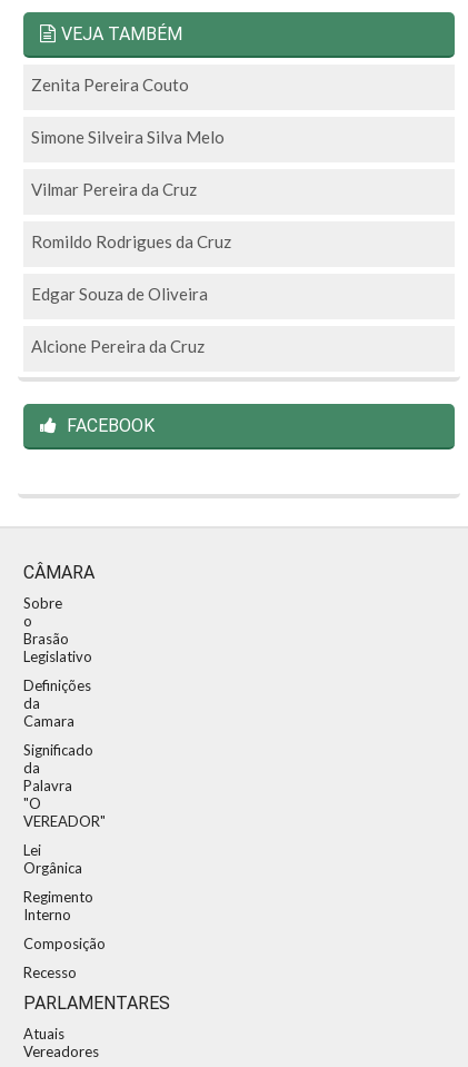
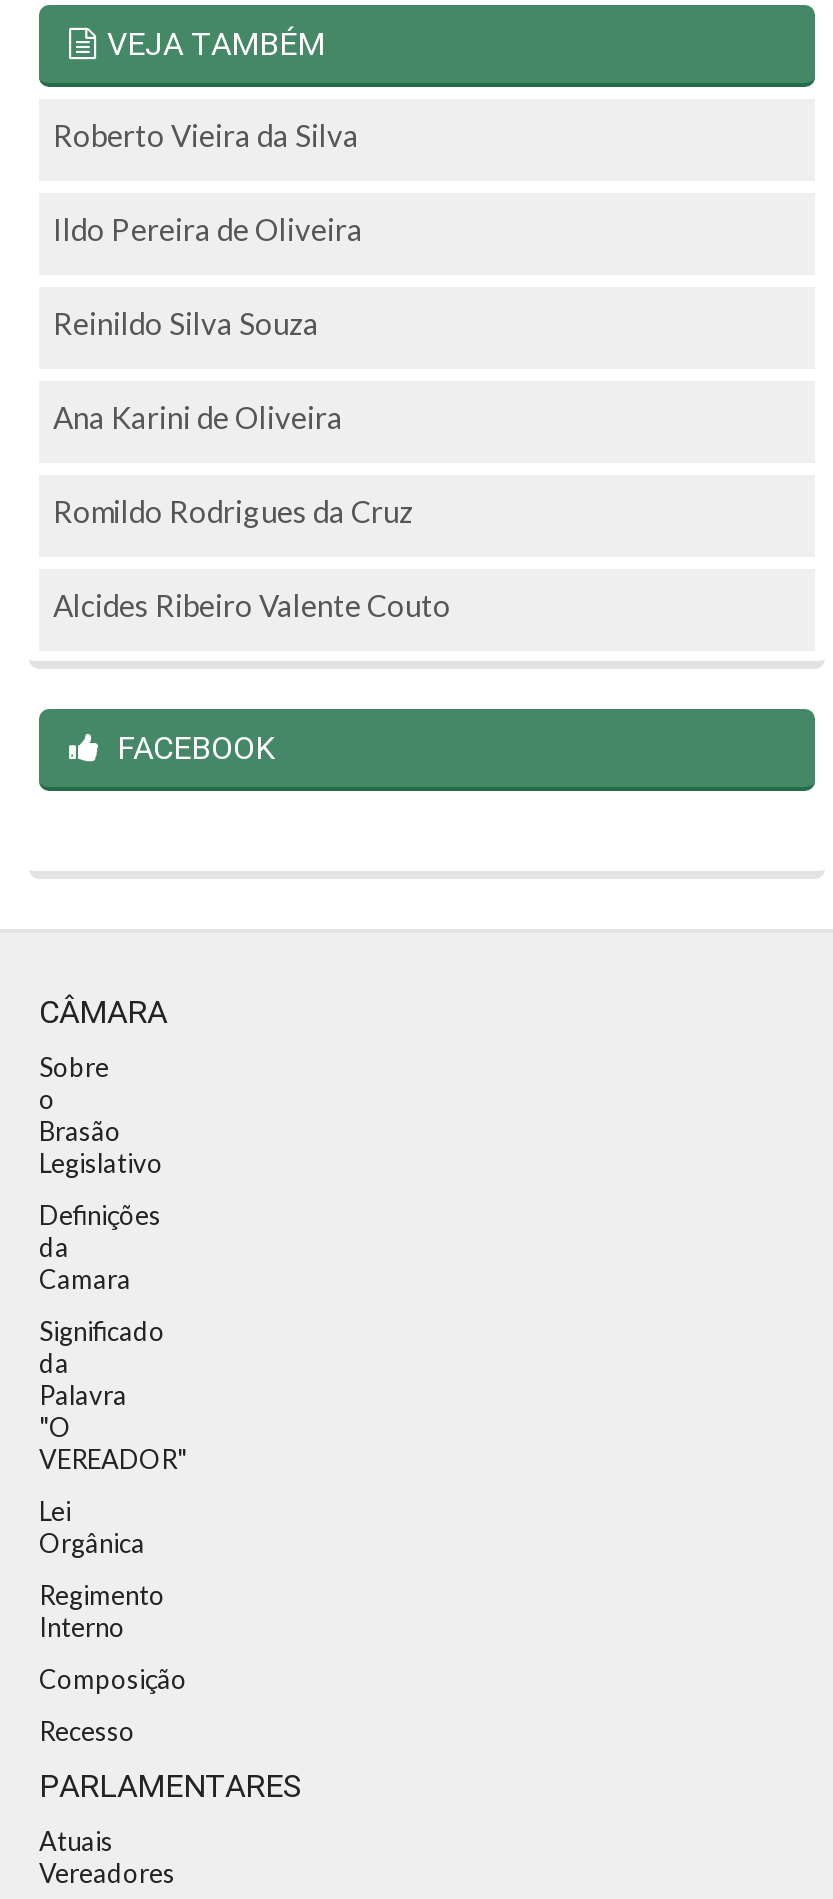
- Zenita Pereira Couto
- Simone Silveira Silva Melo
- Vilmar Pereira da Cruz
+ Roberto Vieira da Silva
+ Ildo Pereira de Oliveira
+ Reinildo Silva Souza
+ Ana Karini de Oliveira

moved down: Romildo Rodrigues da Cruz

- Edgar Souza de Oliveira
- Alcione Pereira da Cruz
+ Alcides Ribeiro Valente Couto
